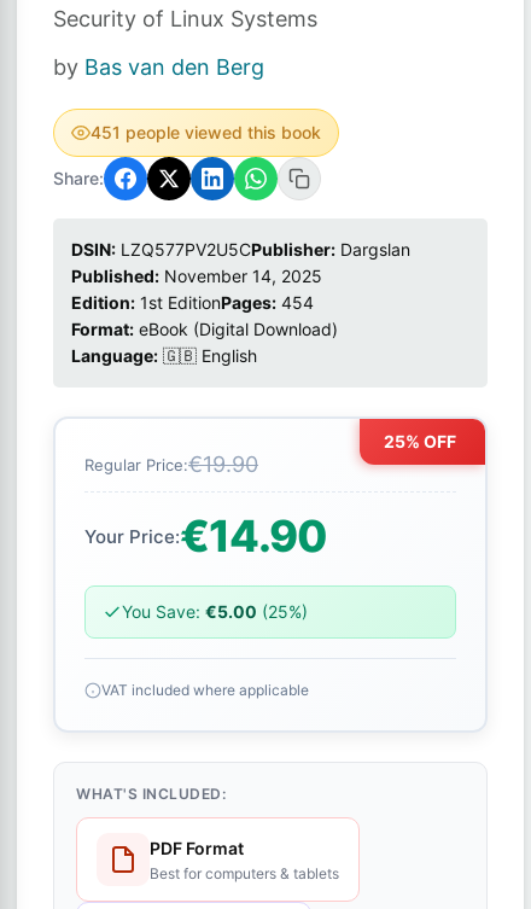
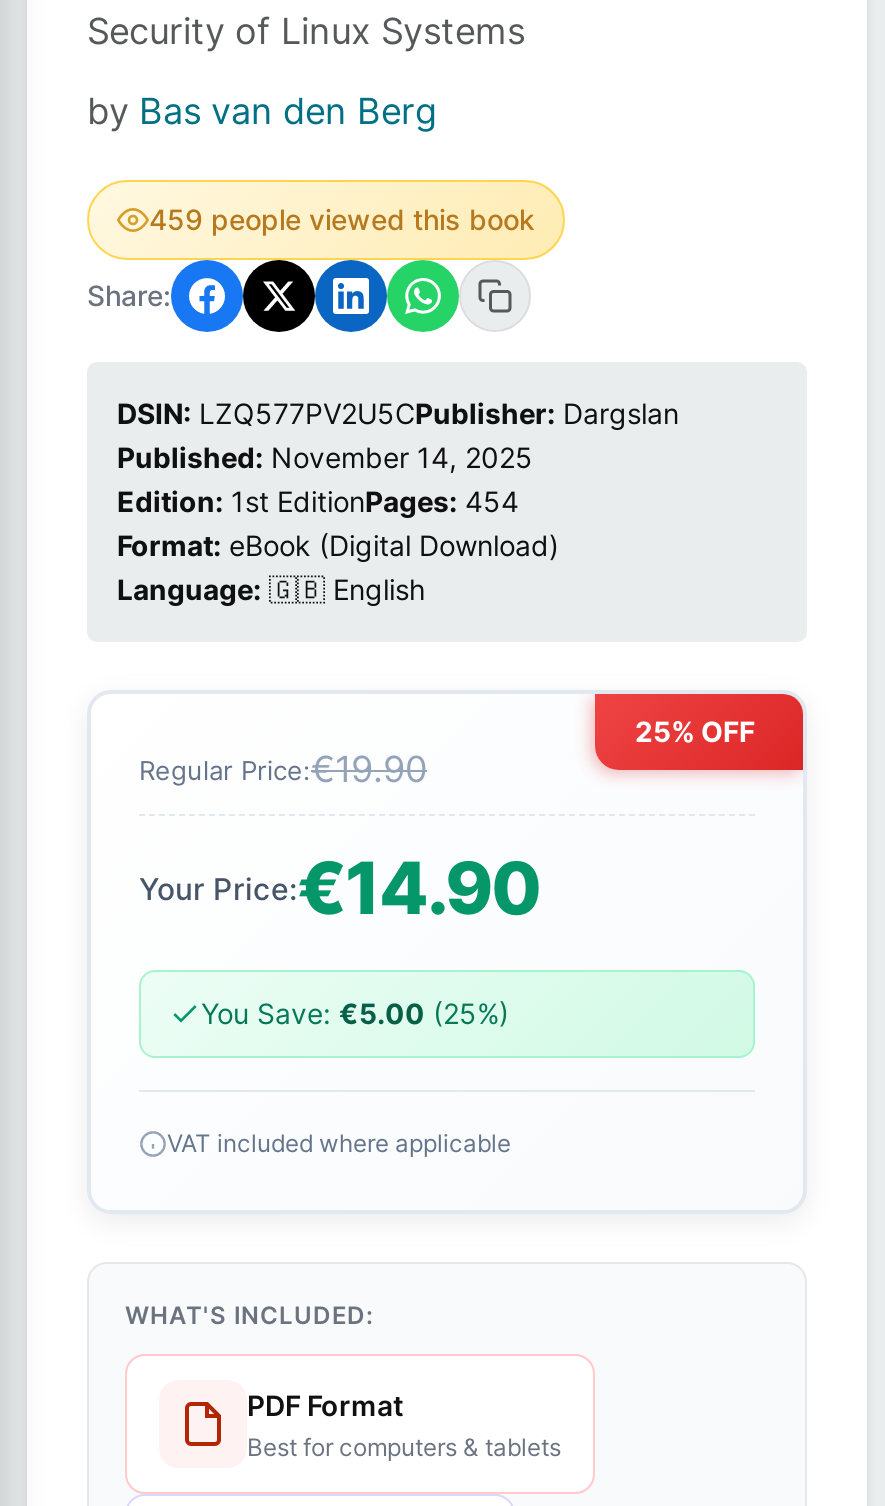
- 451 people viewed this book
+ 459 people viewed this book
